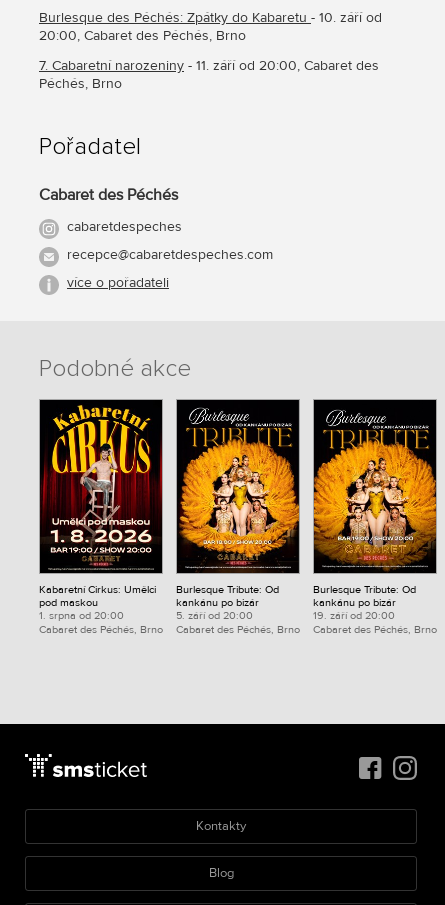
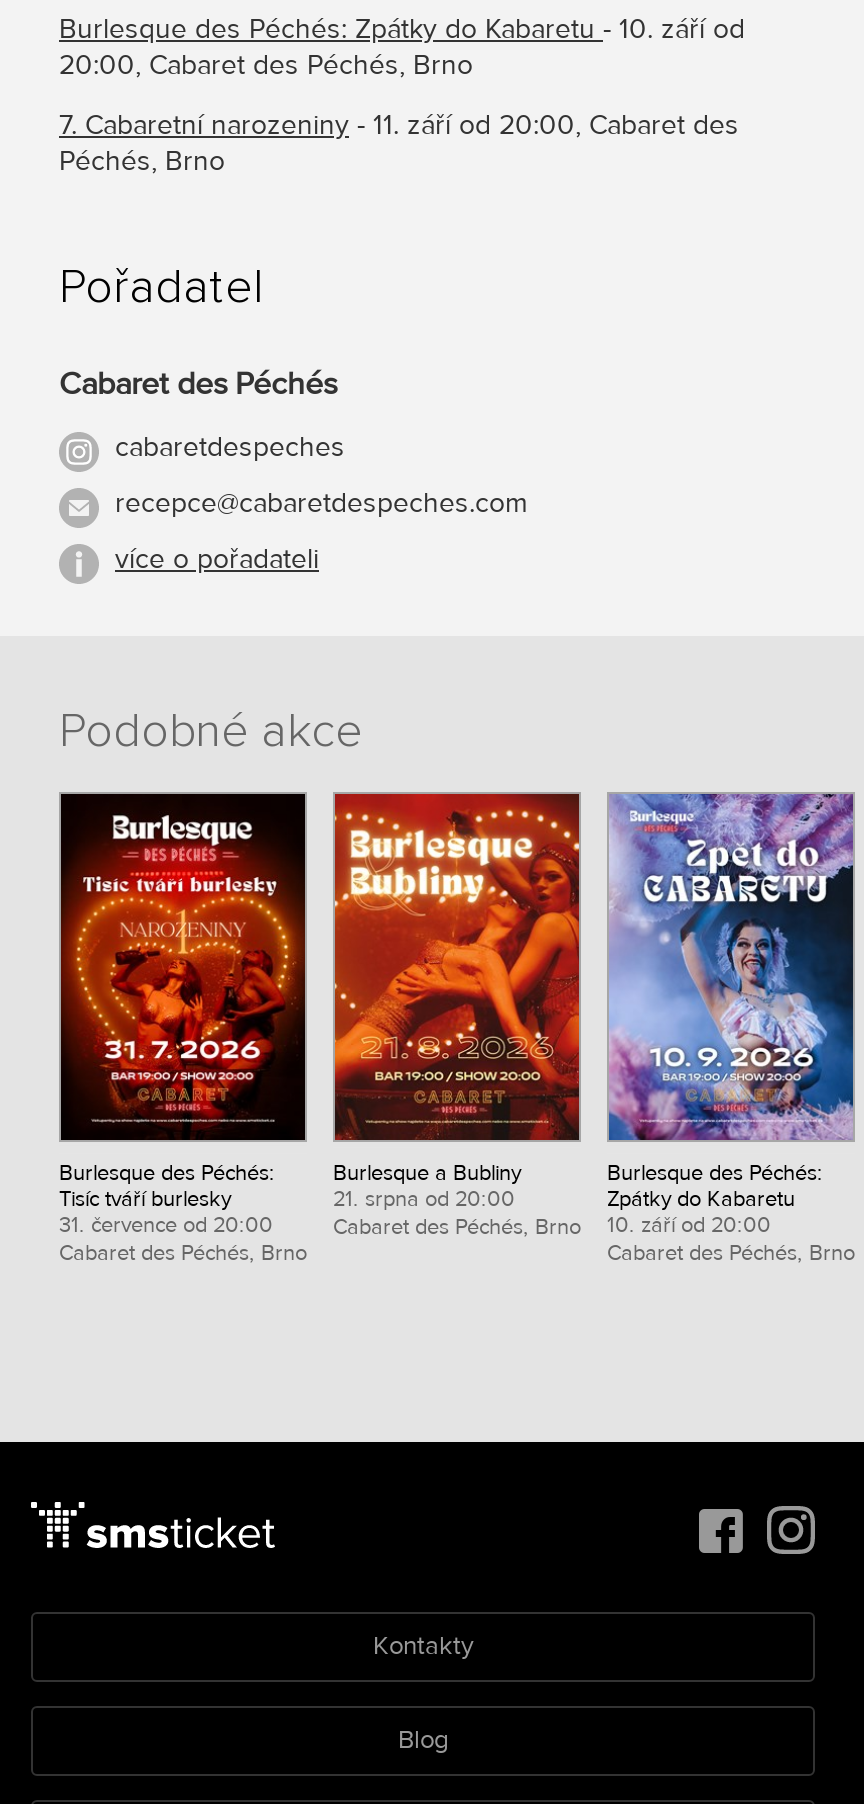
- [image]
- Kabaretní Cirkus: Umělci
- pod maskou
- 1. srpna od 20:00
+ [image]
+ Burlesque des Péchés:
+ Tisíc tváří burlesky
+ 31. července od 20:00

- [image]
- Burlesque Tribute: Od
- kankánu po bizár
- 5. září od 20:00
+ [image]
+ Burlesque a Bubliny
+ 21. srpna od 20:00

- [image]
- Burlesque Tribute: Od
- kankánu po bizár
- 19. září od 20:00
+ [image]
+ Burlesque des Péchés:
+ Zpátky do Kabaretu
+ 10. září od 20:00
